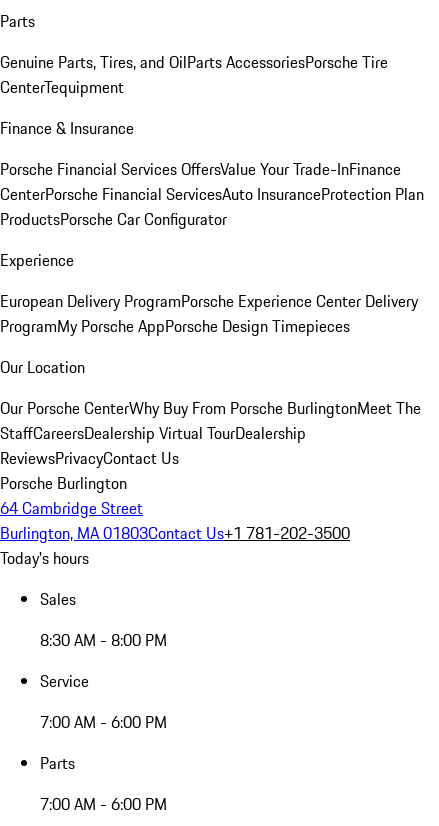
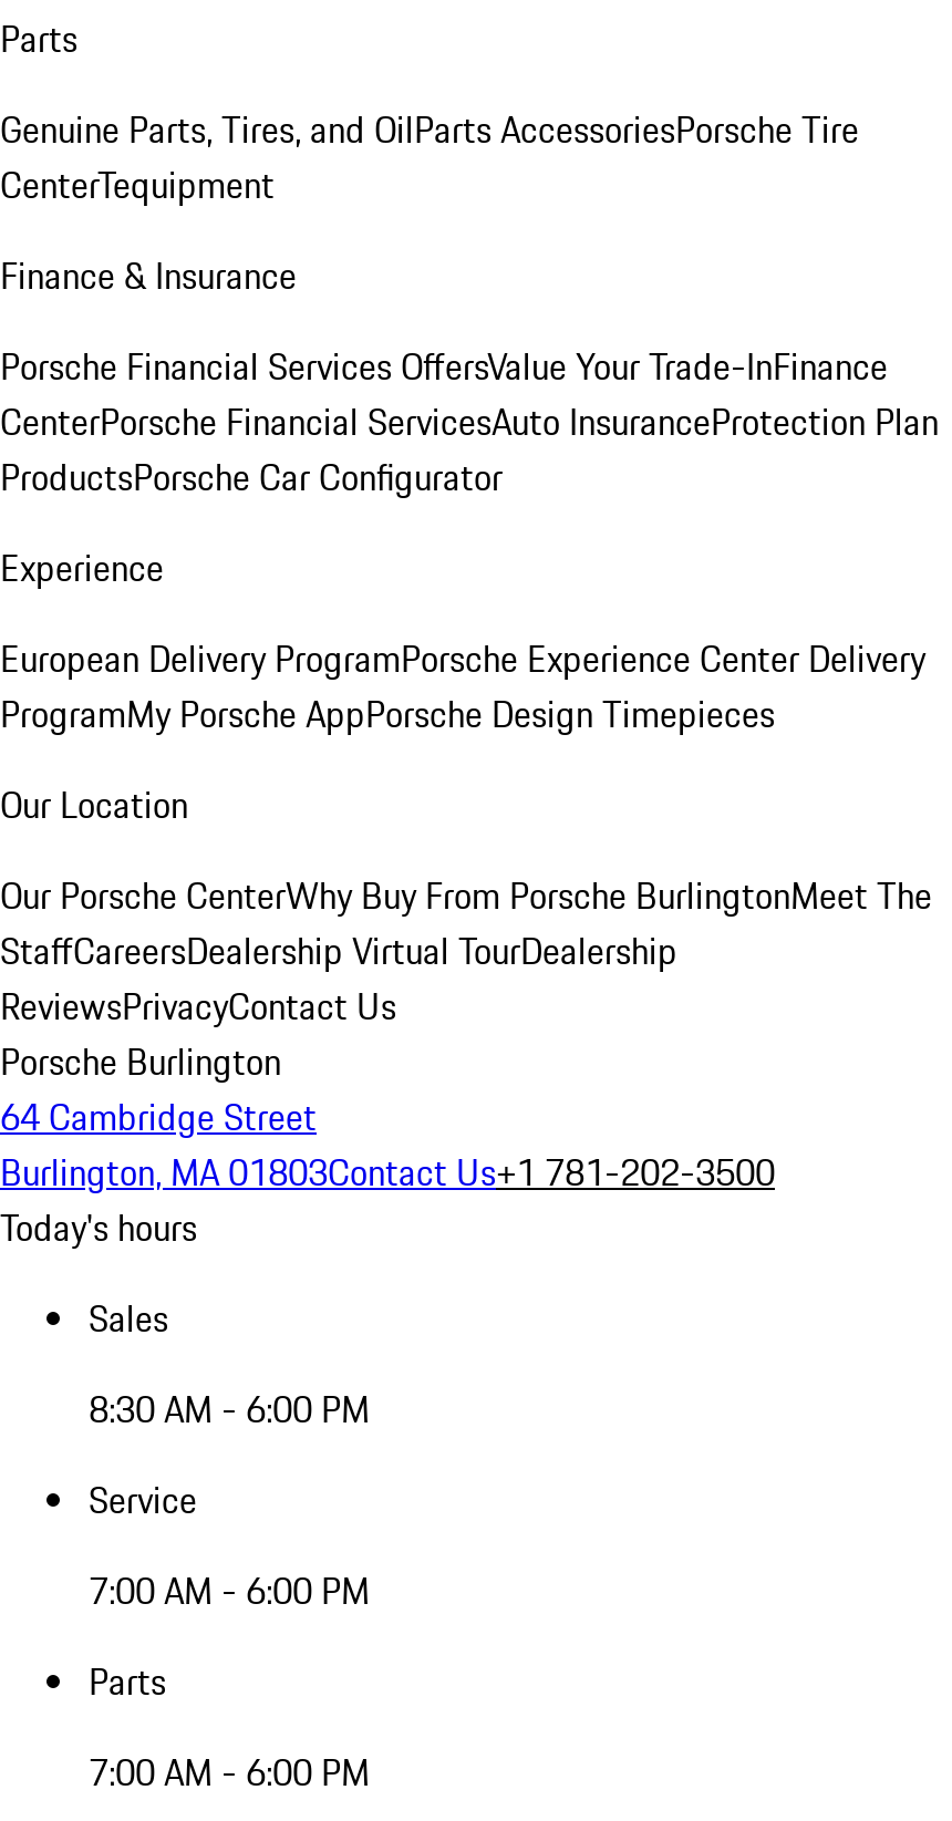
- 8:30 AM - 8:00 PM
+ 8:30 AM - 6:00 PM
